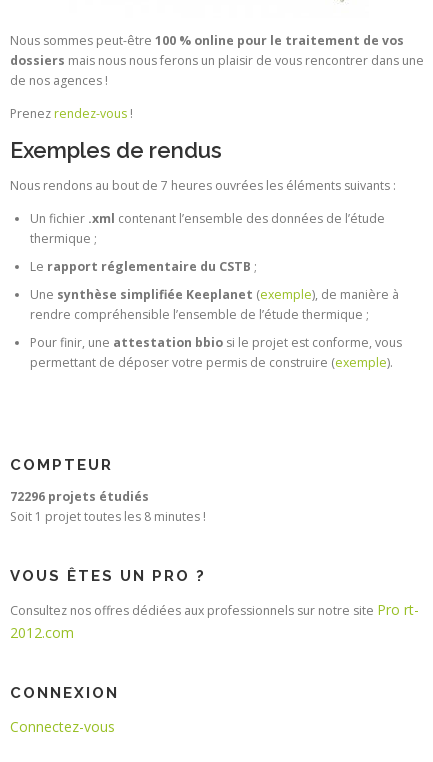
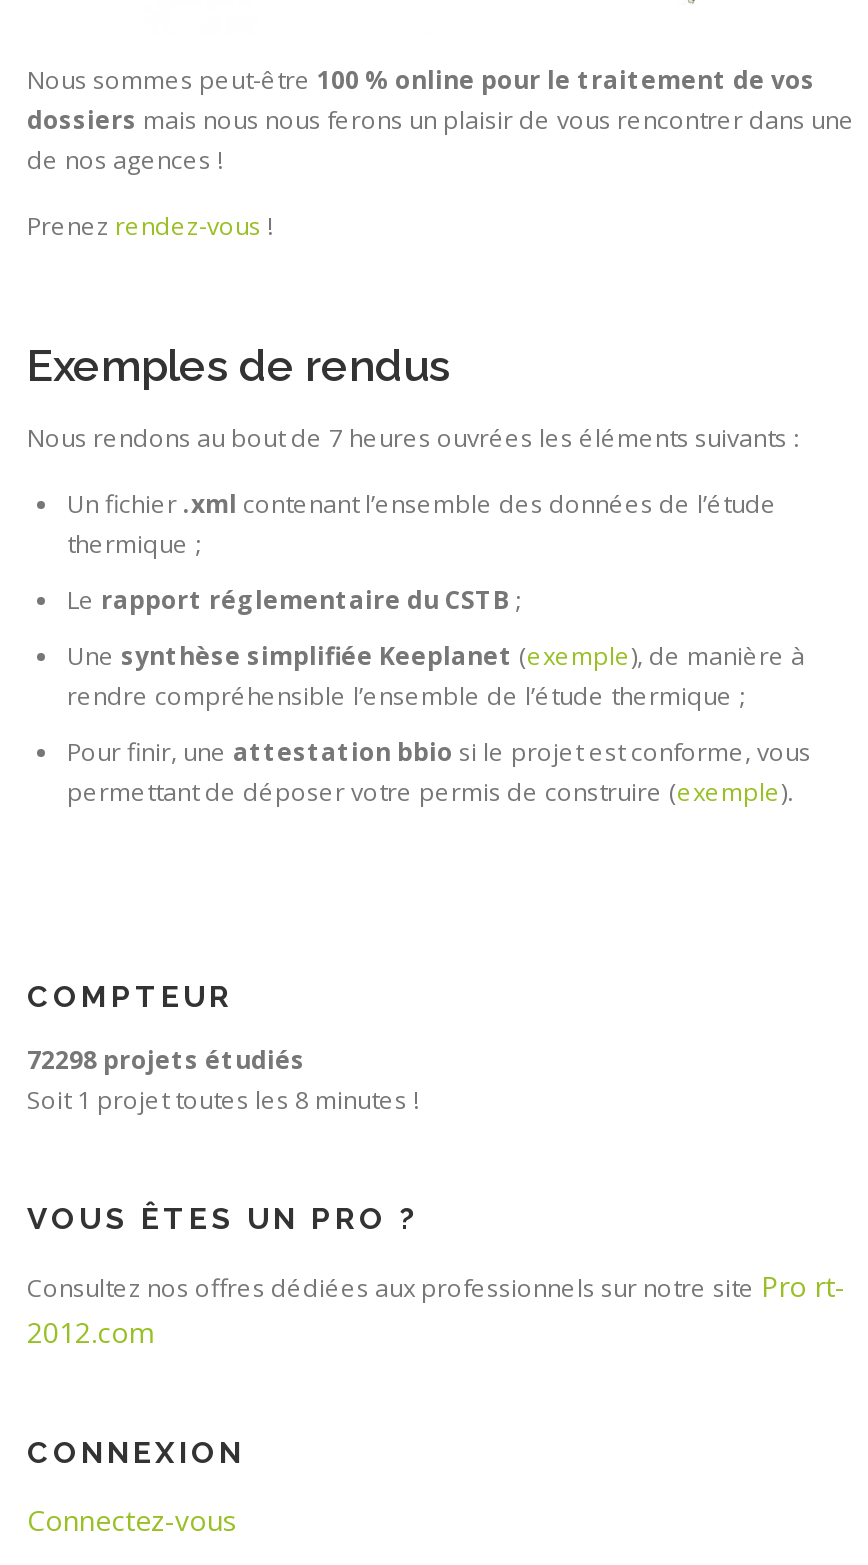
- 72296 projets étudiés
+ 72298 projets étudiés
